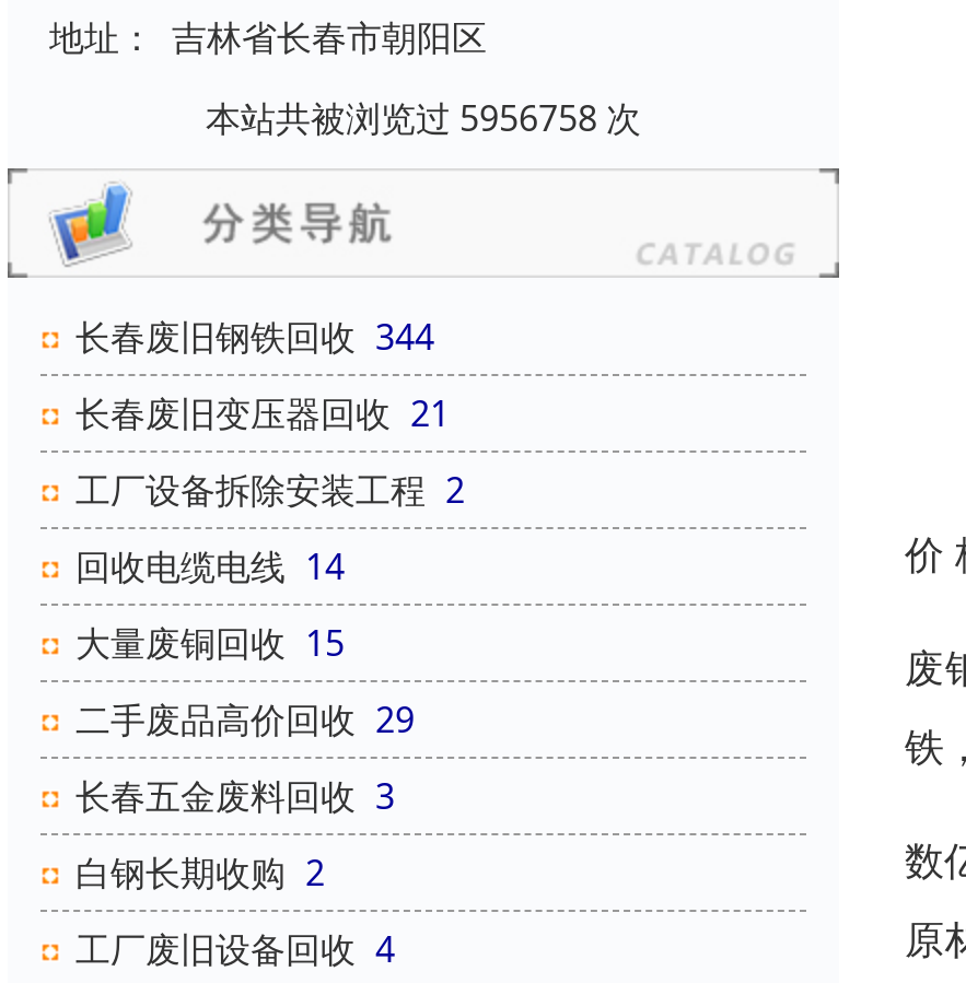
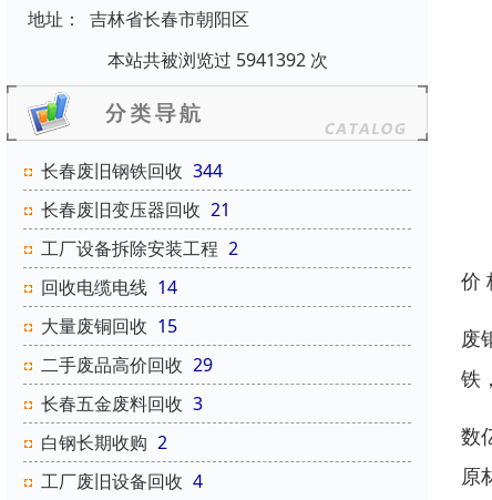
- 本站共被浏览过 5956758 次
+ 本站共被浏览过 5941392 次
